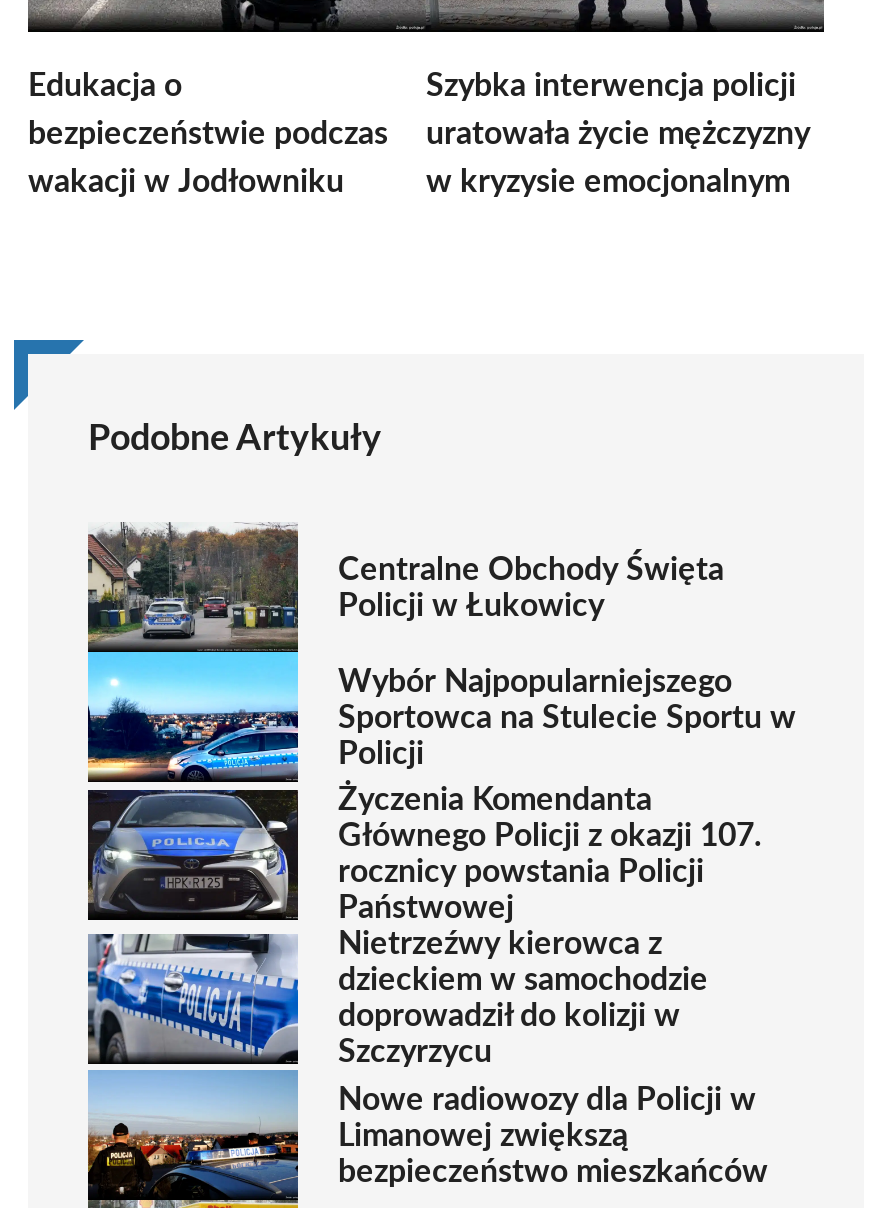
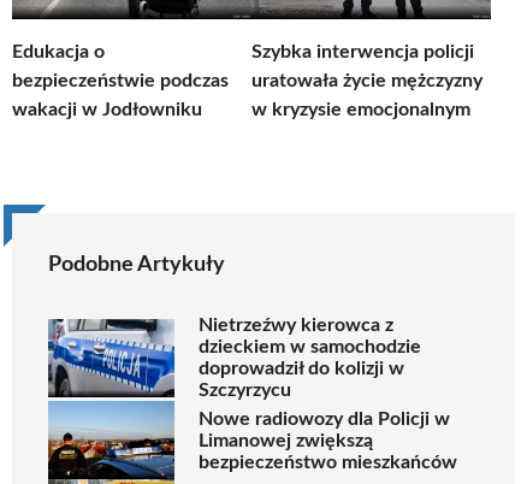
- [image]
- Centralne Obchody Święta
- Policji w Łukowicy
- Wybór Najpopularniejszego
- Sportowca na Stulecie Sportu w
- Policji
- Życzenia Komendanta
- Głównego Policji z okazji 107.
- rocznicy powstania Policji
- Państwowej
